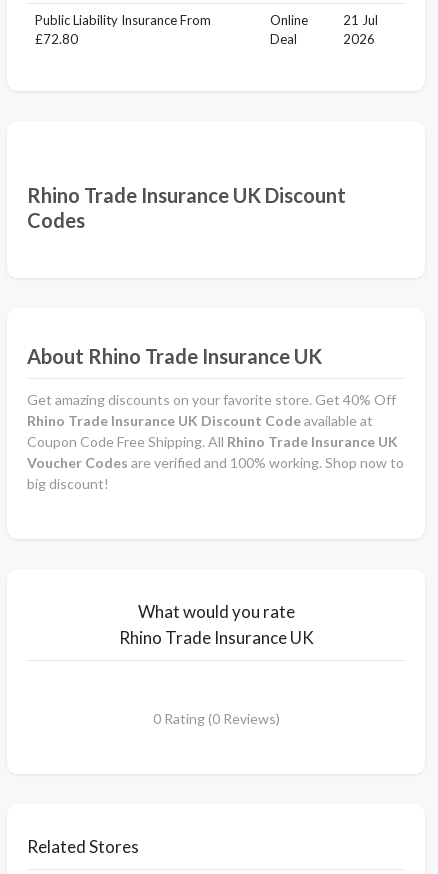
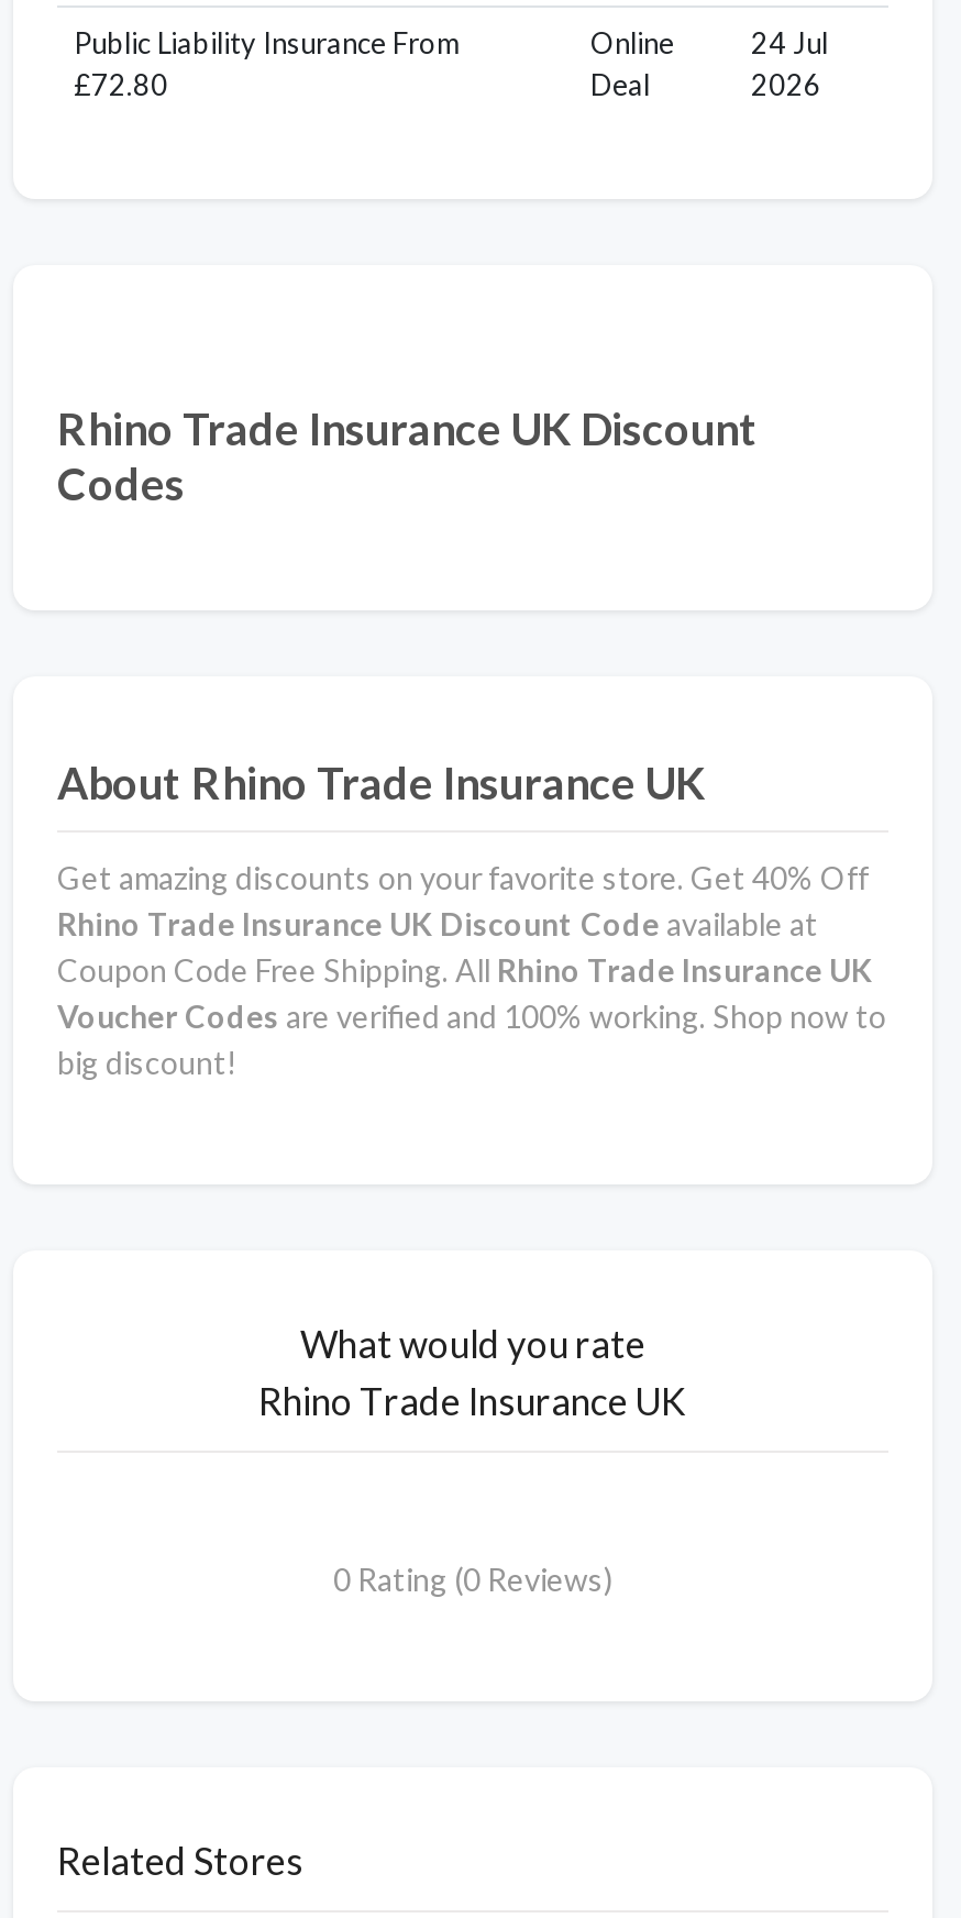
- 21 Jul
+ 24 Jul
